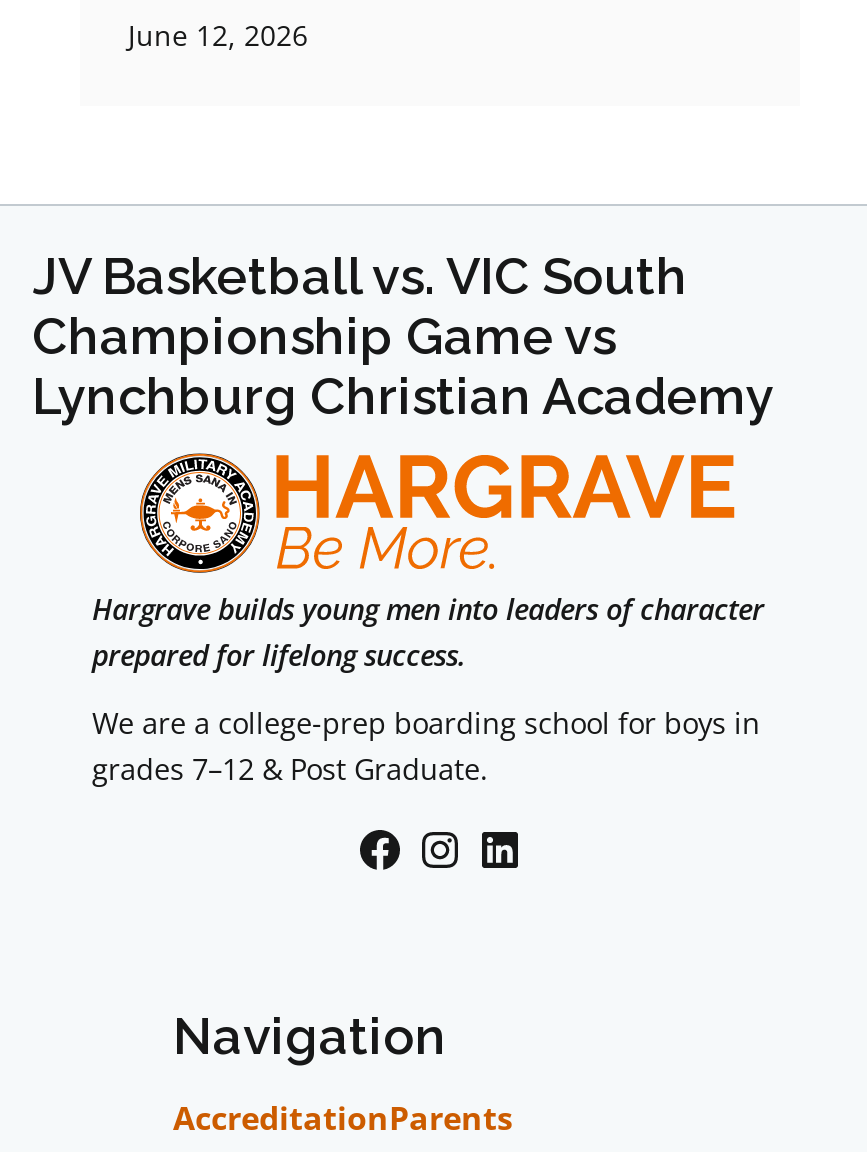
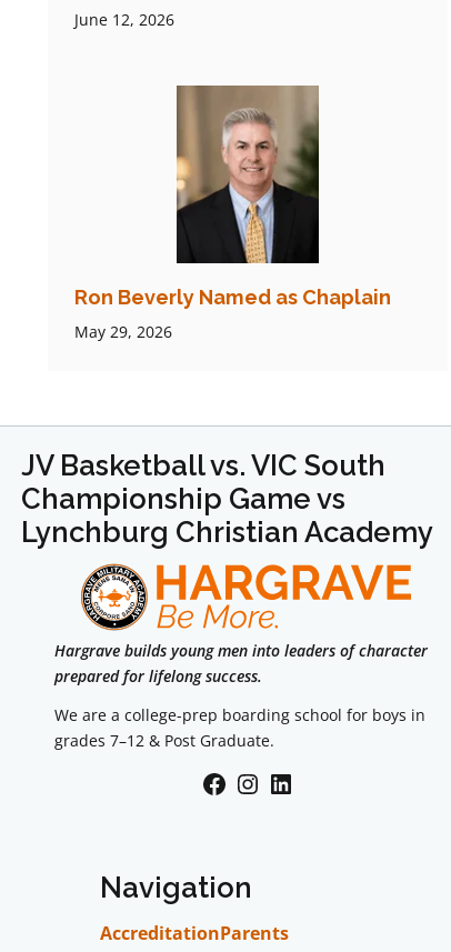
+ [image]
+ Ron Beverly Named as Chaplain
+ May 29, 2026
